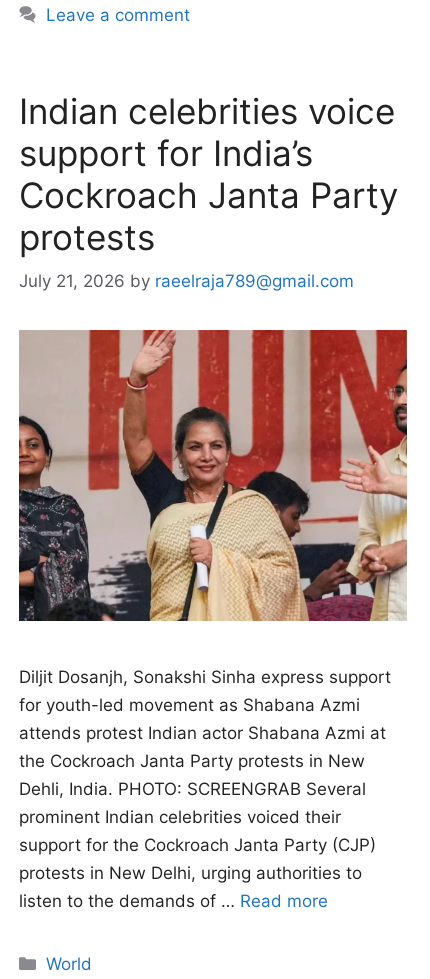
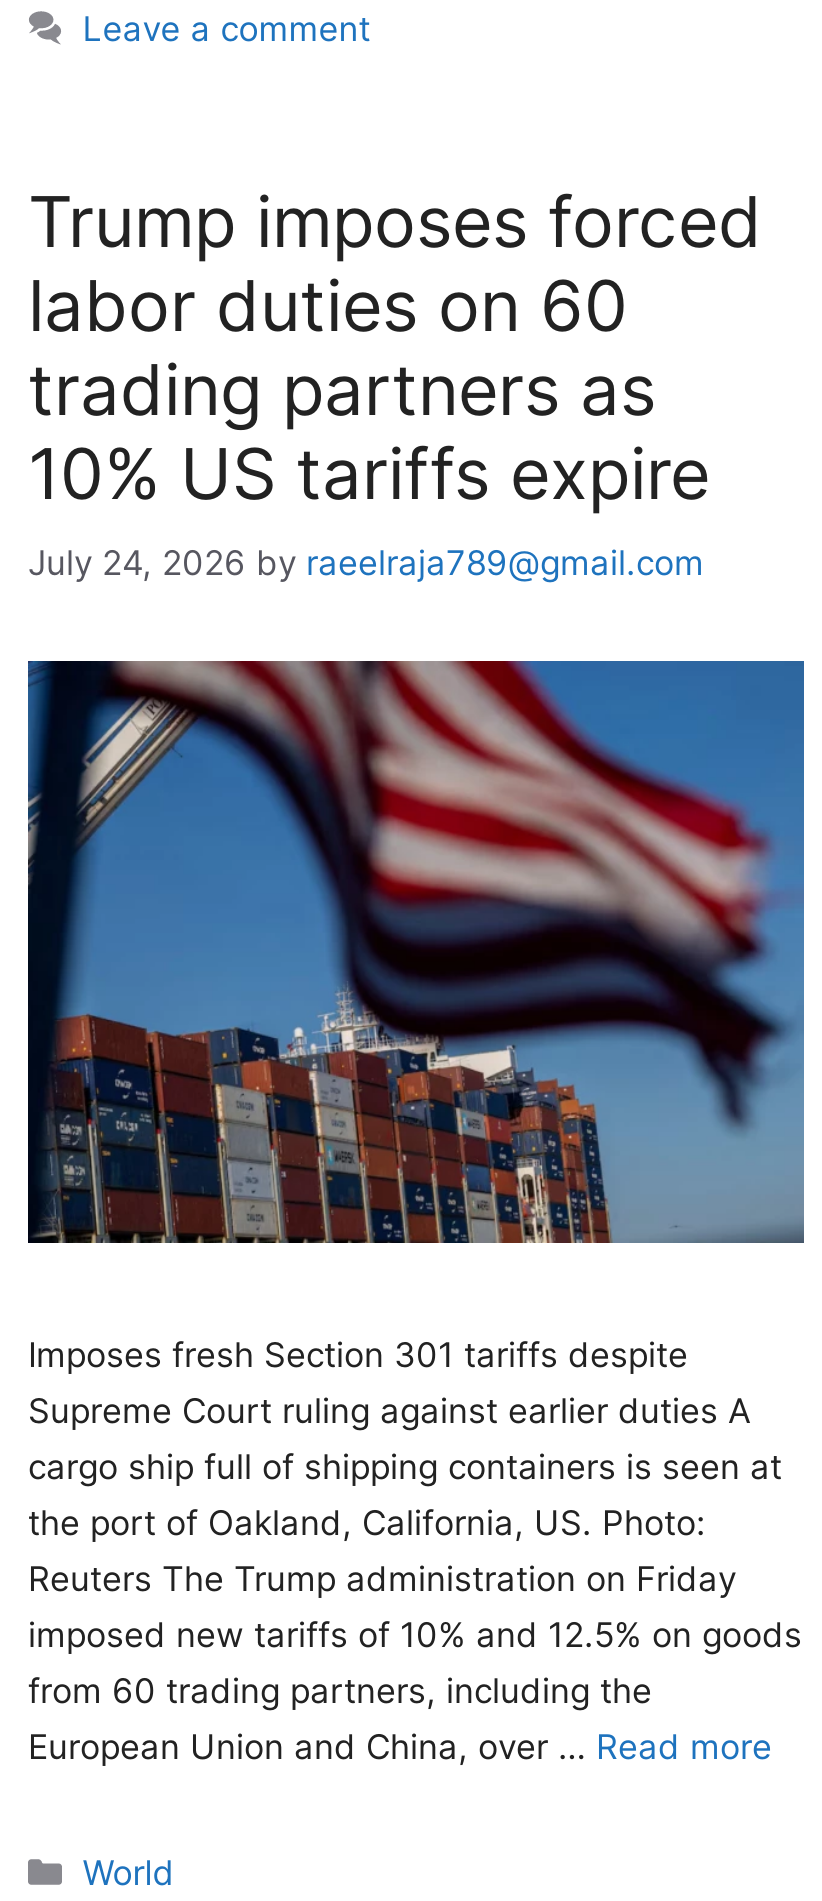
- Indian celebrities voice
- support for India’s
- Cockroach Janta Party
- protests
- July 21, 2026 by raeelraja789@gmail.com
+ Trump imposes forced
+ labor duties on 60
+ trading partners as
+ 10% US tariffs expire
+ July 24, 2026 by raeelraja789@gmail.com

- [image]
+ [image]

- Diljit Dosanjh, Sonakshi Sinha express support
- for youth-led movement as Shabana Azmi
- attends protest Indian actor Shabana Azmi at
- the Cockroach Janta Party protests in New
- Dehli, India. PHOTO: SCREENGRAB Several
- prominent Indian celebrities voiced their
- support for the Cockroach Janta Party (CJP)
- protests in New Delhi, urging authorities to
- listen to the demands of … Read more
+ Imposes fresh Section 301 tariffs despite
+ Supreme Court ruling against earlier duties A
+ cargo ship full of shipping containers is seen at
+ the port of Oakland, California, US. Photo:
+ Reuters The Trump administration on Friday
+ imposed new tariffs of 10% and 12.5% on goods
+ from 60 trading partners, including the
+ European Union and China, over … Read more
